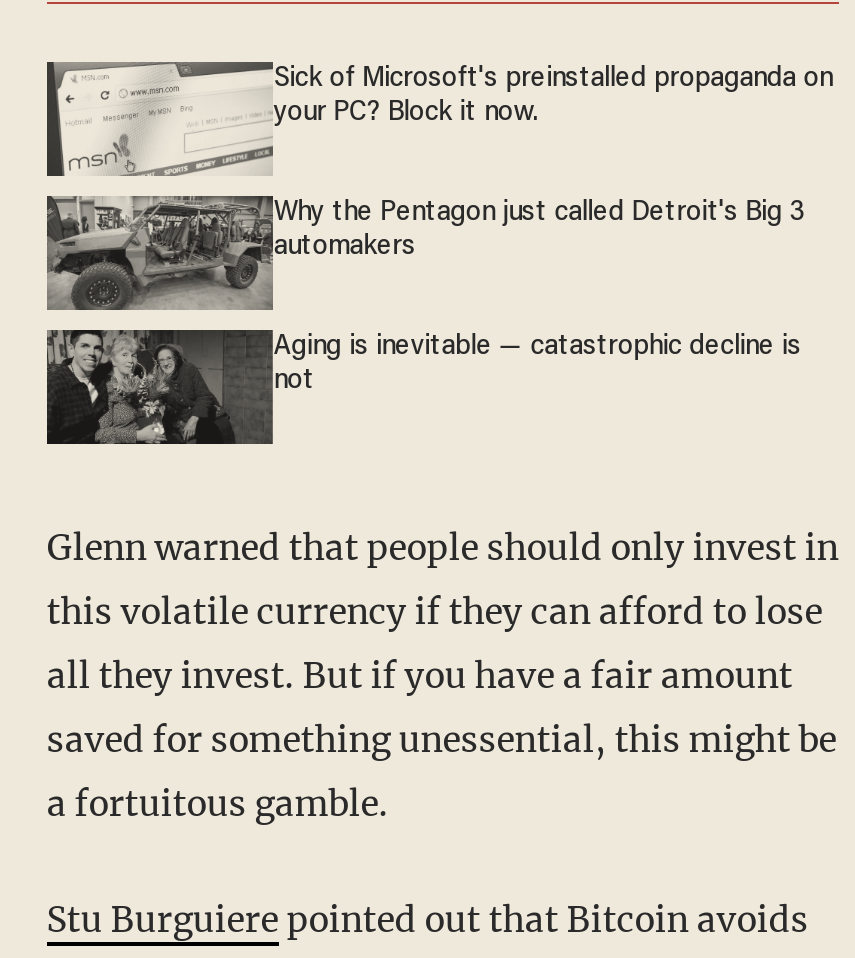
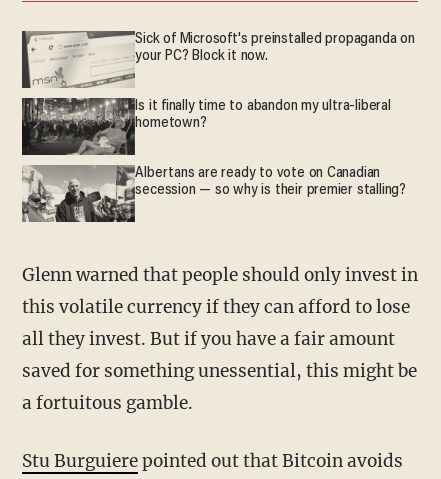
- [image]
- Why the Pentagon just called Detroit's Big 3
- automakers
+ [image]
+ Is it finally time to abandon my ultra-liberal
+ hometown?

- [image]
- Aging is inevitable — catastrophic decline is
- not
+ [image]
+ Albertans are ready to vote on Canadian
+ secession — so why is their premier stalling?
